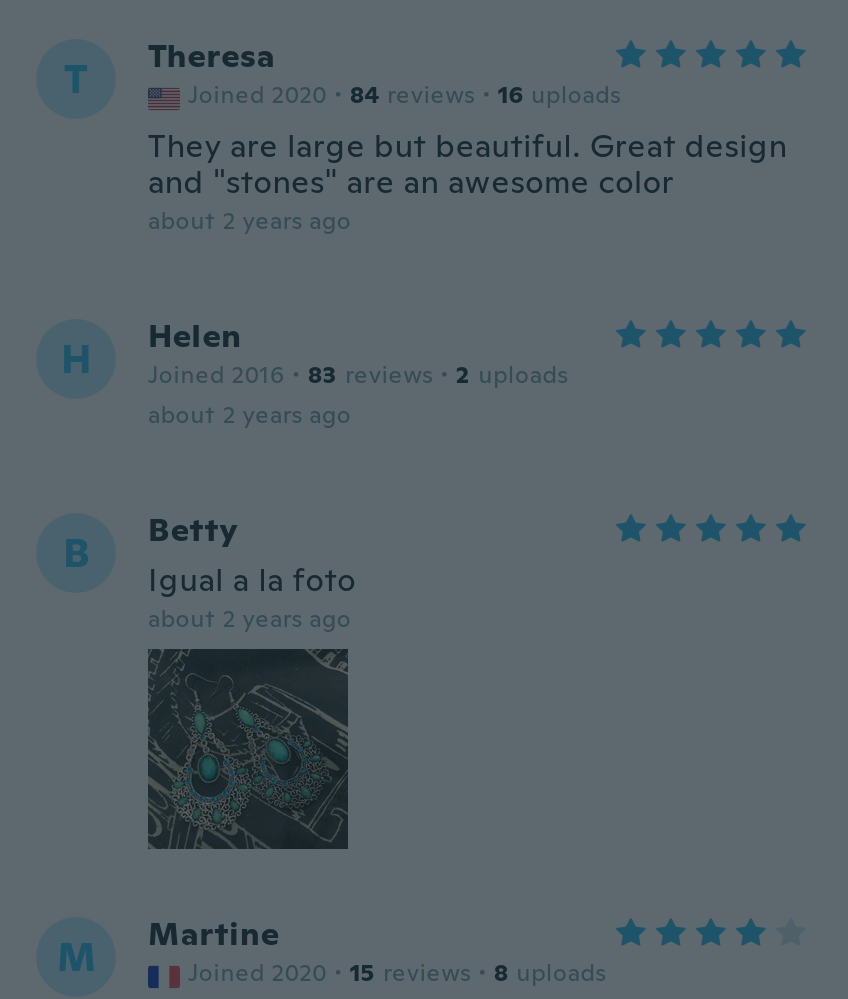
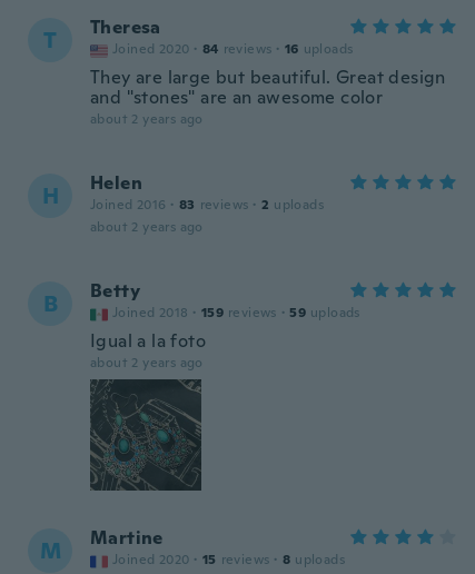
+ Joined 2018 · 159 reviews · 59 uploads
